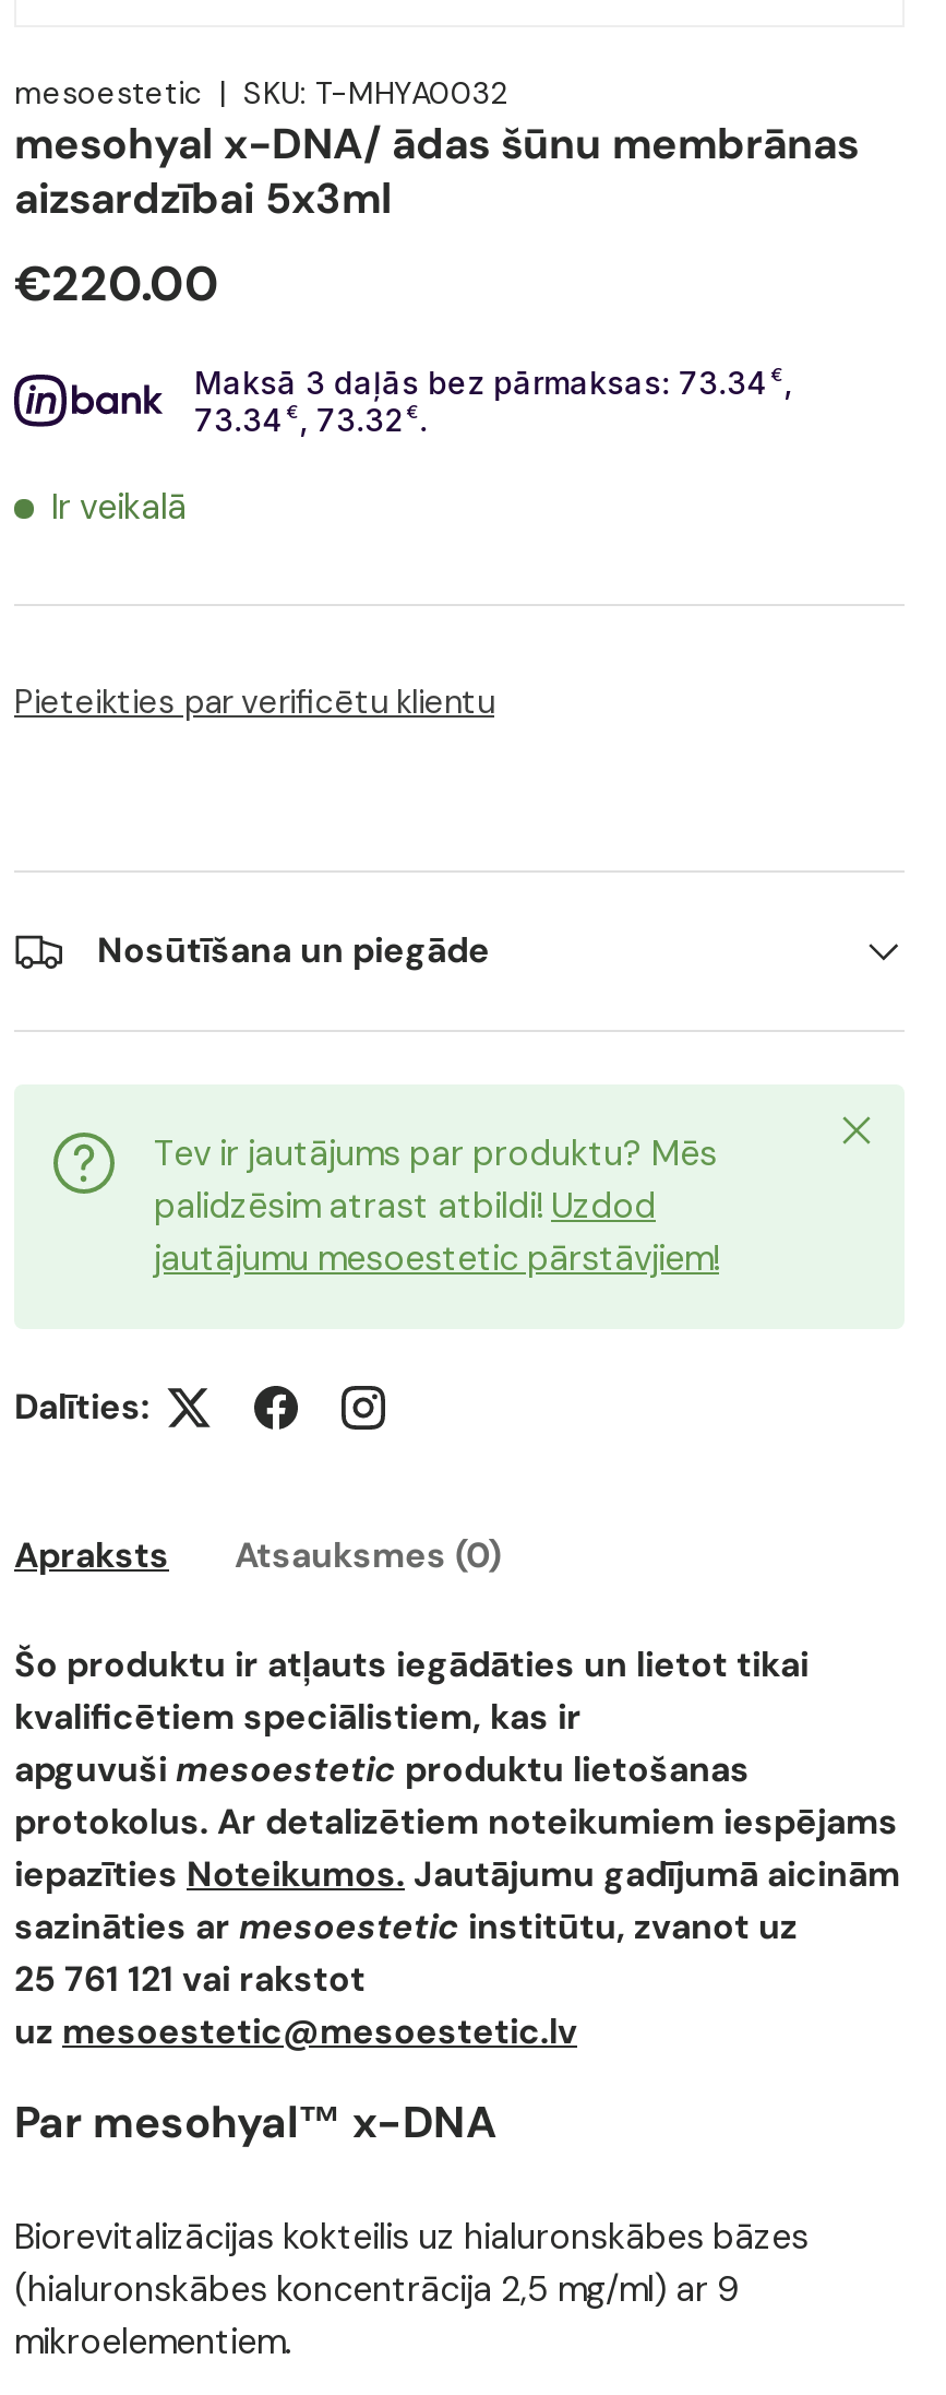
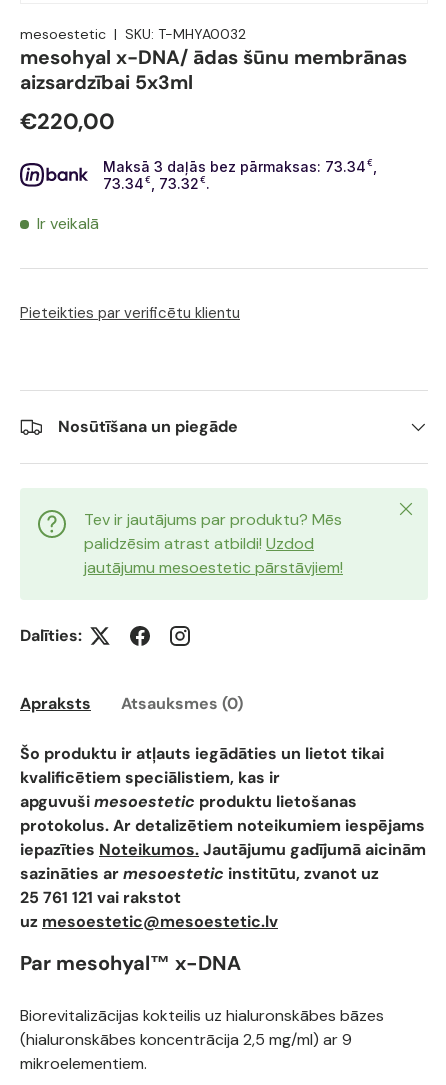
- €220.00
+ €220,00
